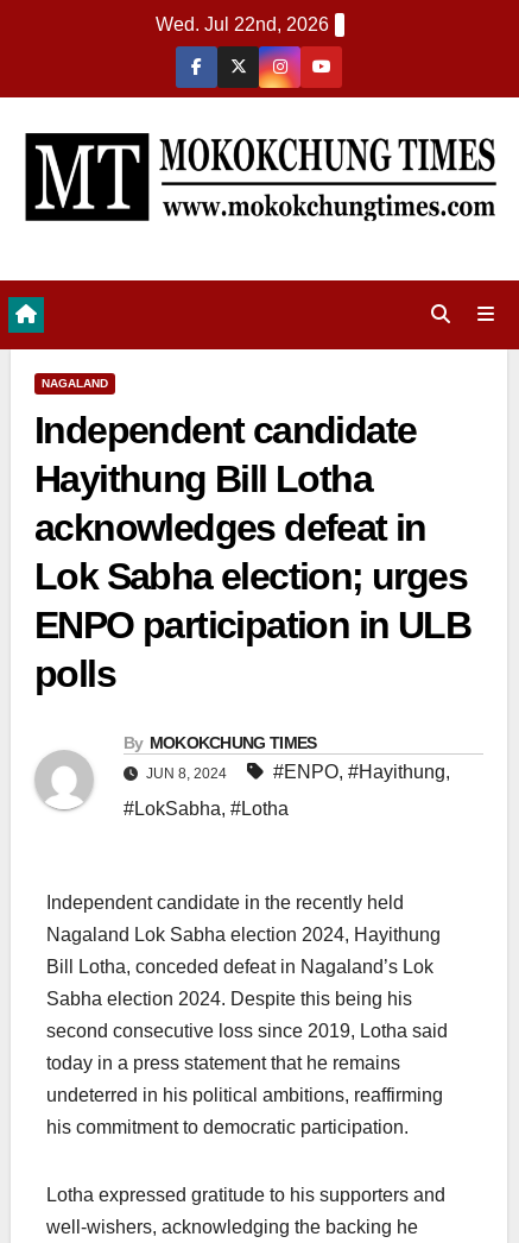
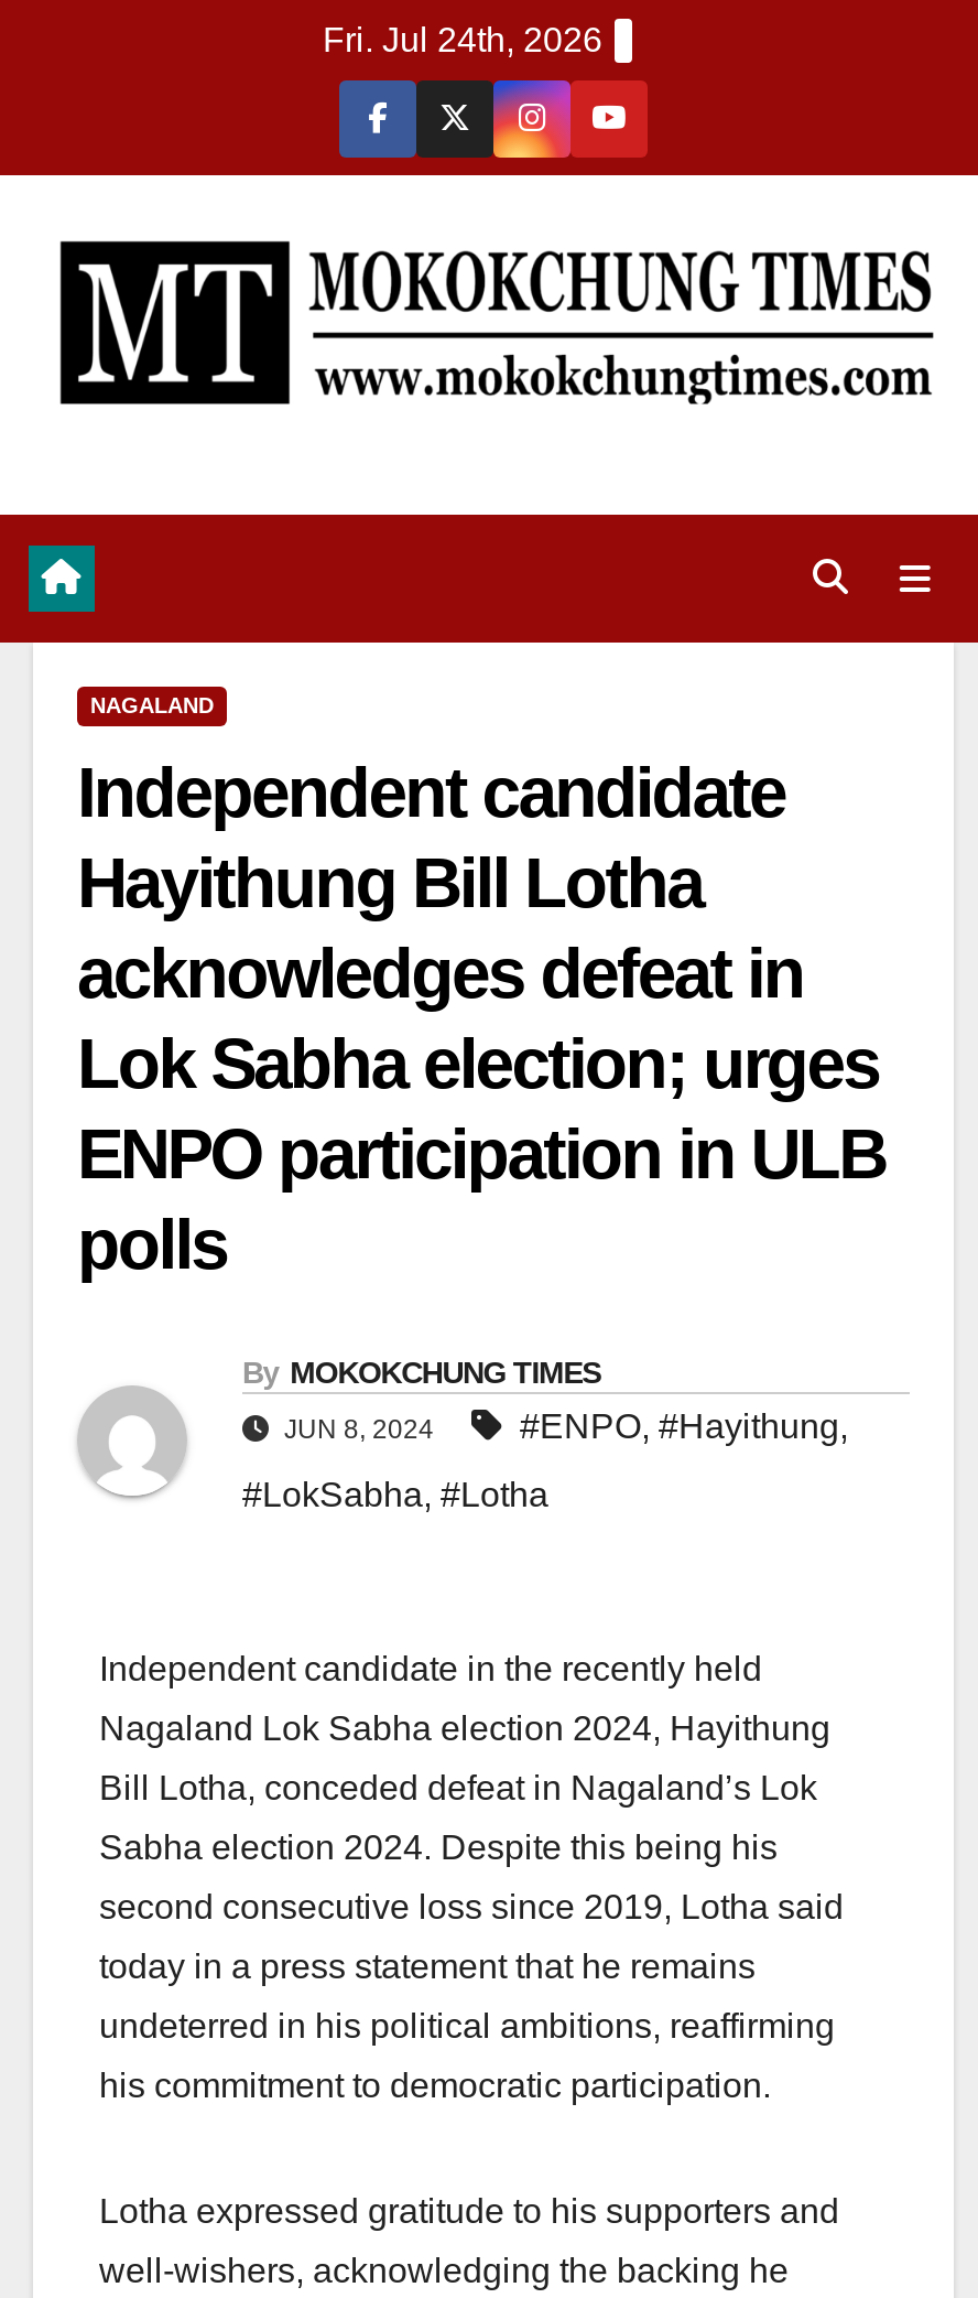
- Wed. Jul 22nd, 2026
+ Fri. Jul 24th, 2026
